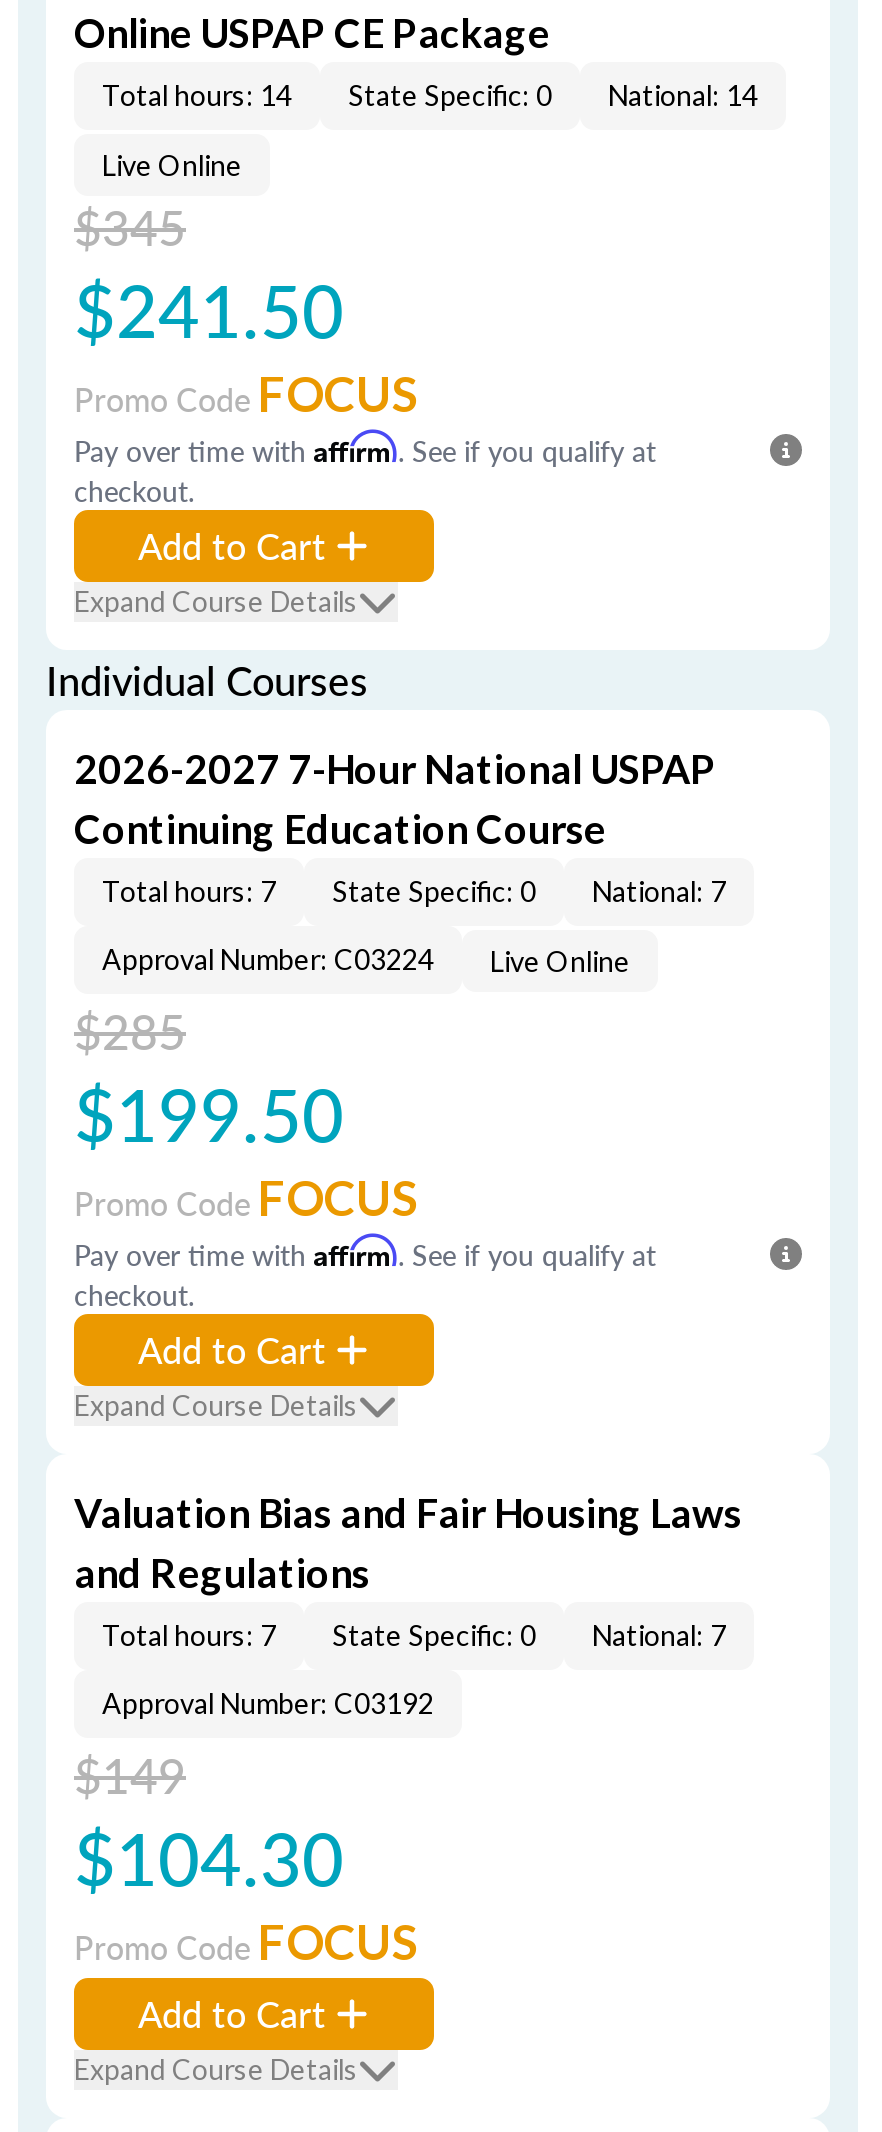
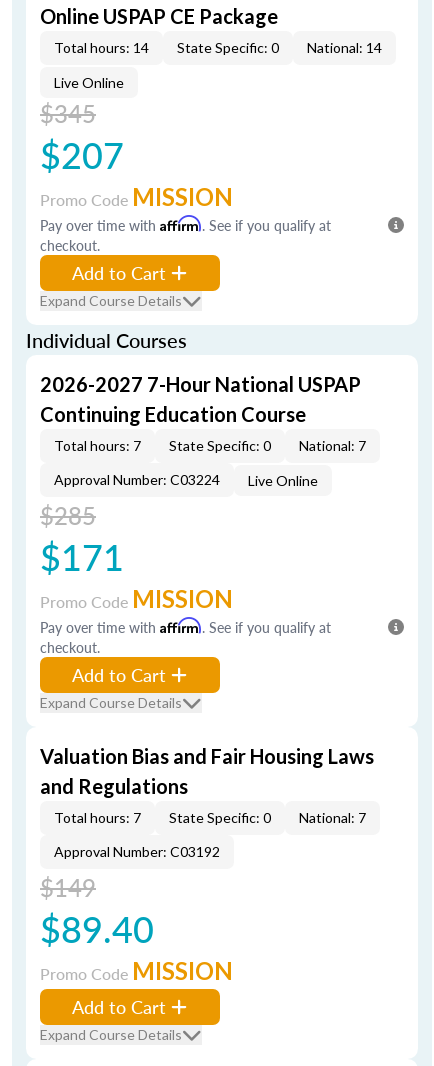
- $241.50
+ $207

- Promo Code FOCUS
+ Promo Code MISSION

- $199.50
+ $171

- Promo Code FOCUS
+ Promo Code MISSION

- $104.30
+ $89.40

- Promo Code FOCUS
+ Promo Code MISSION
